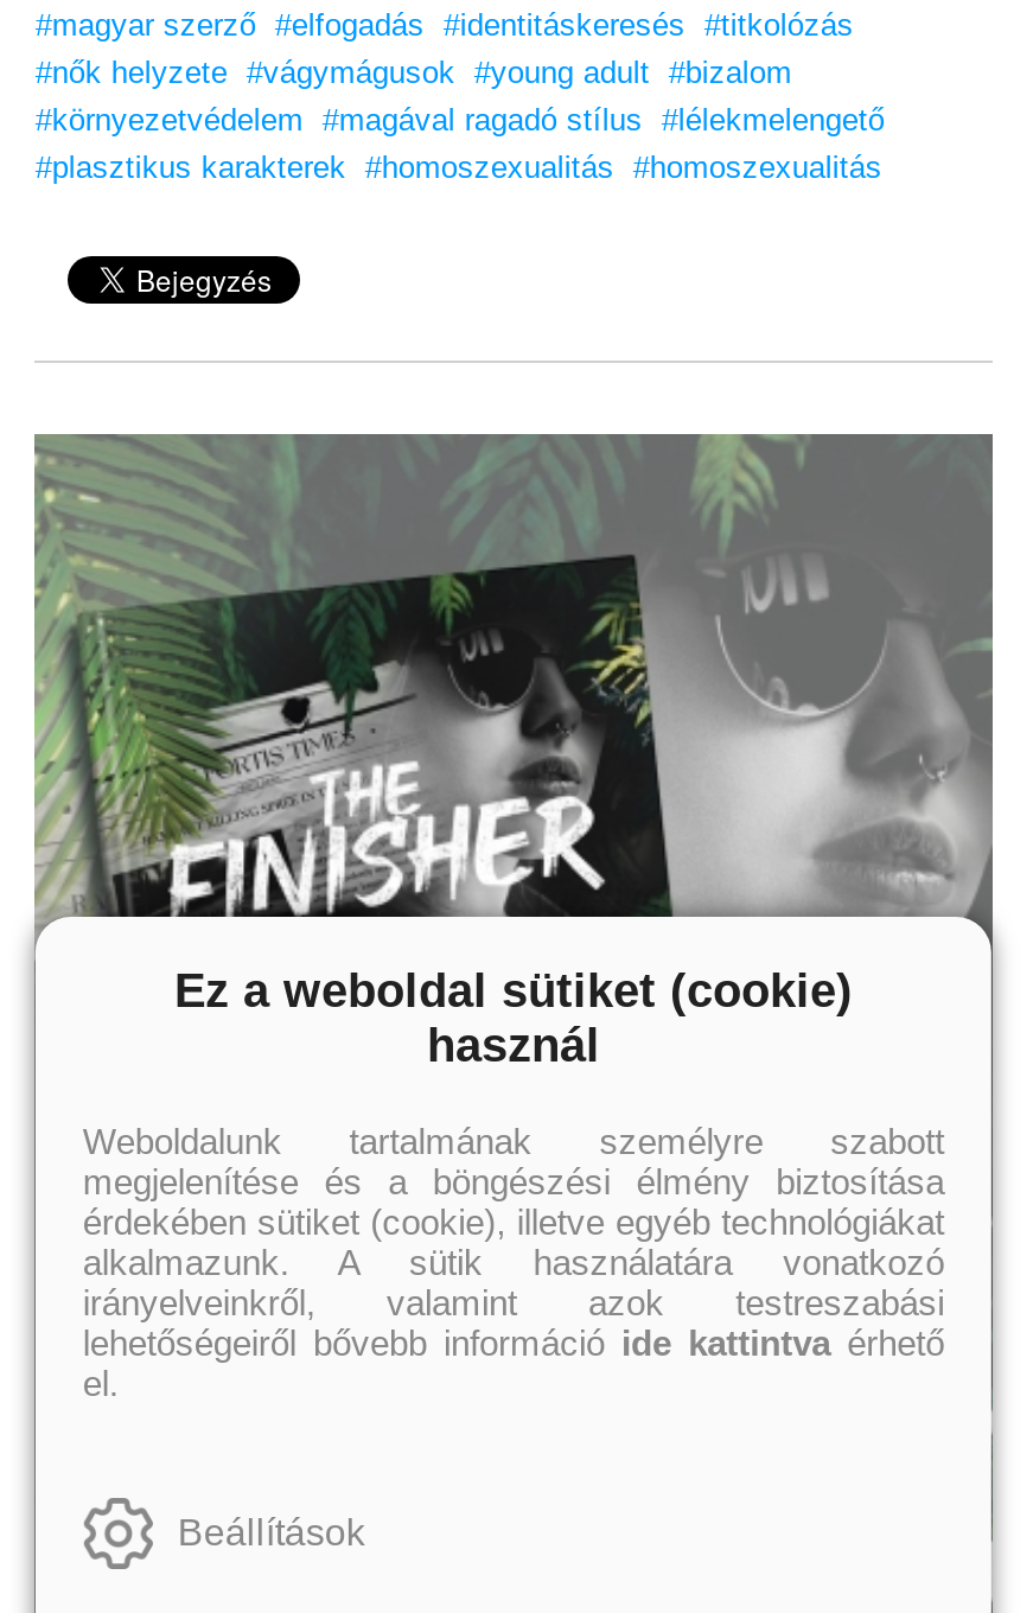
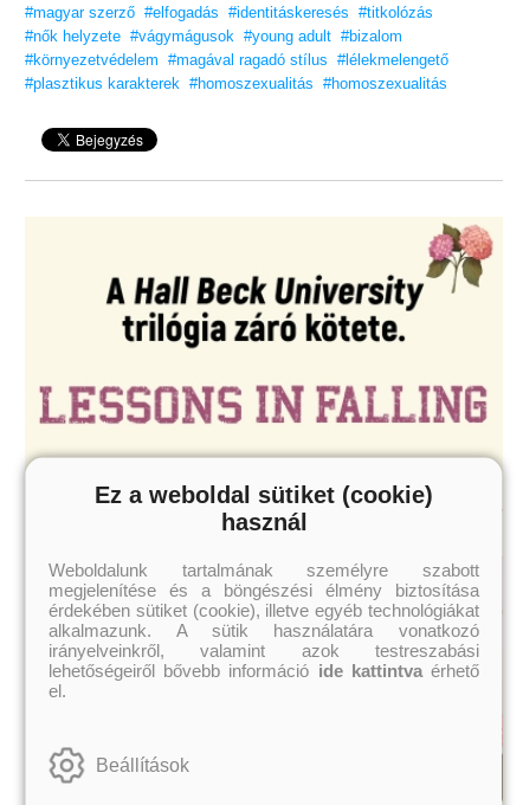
- [image]
+ [image]
